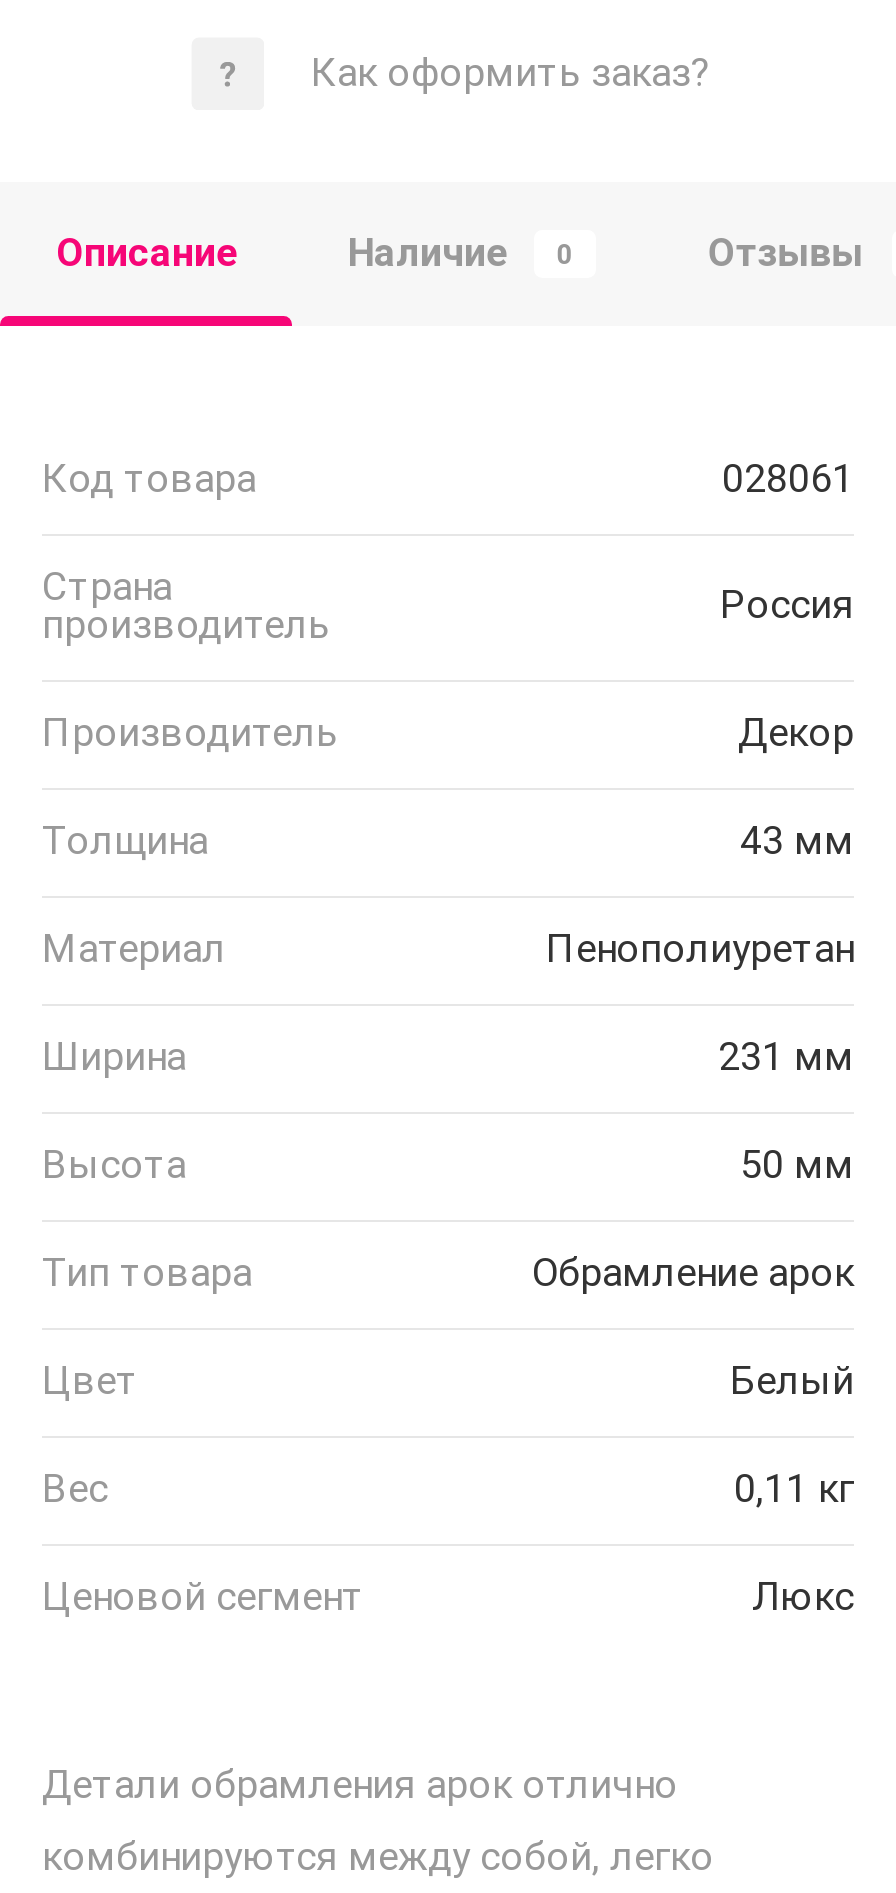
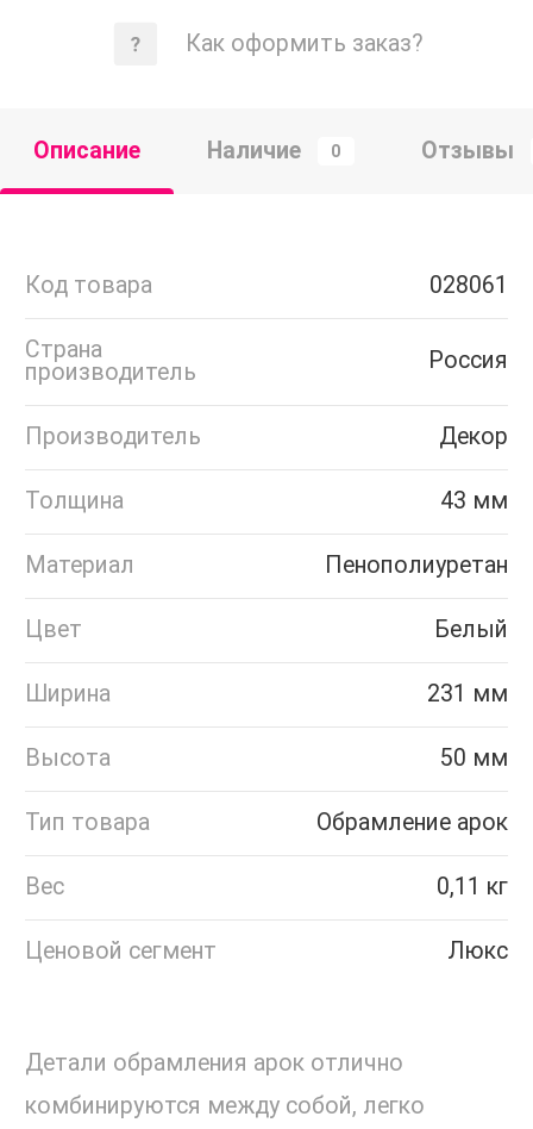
moved down: Ширина | 231 мм | Высота | 50 мм | Тип товара | Обрамление арок

moved up: Цвет | Белый
